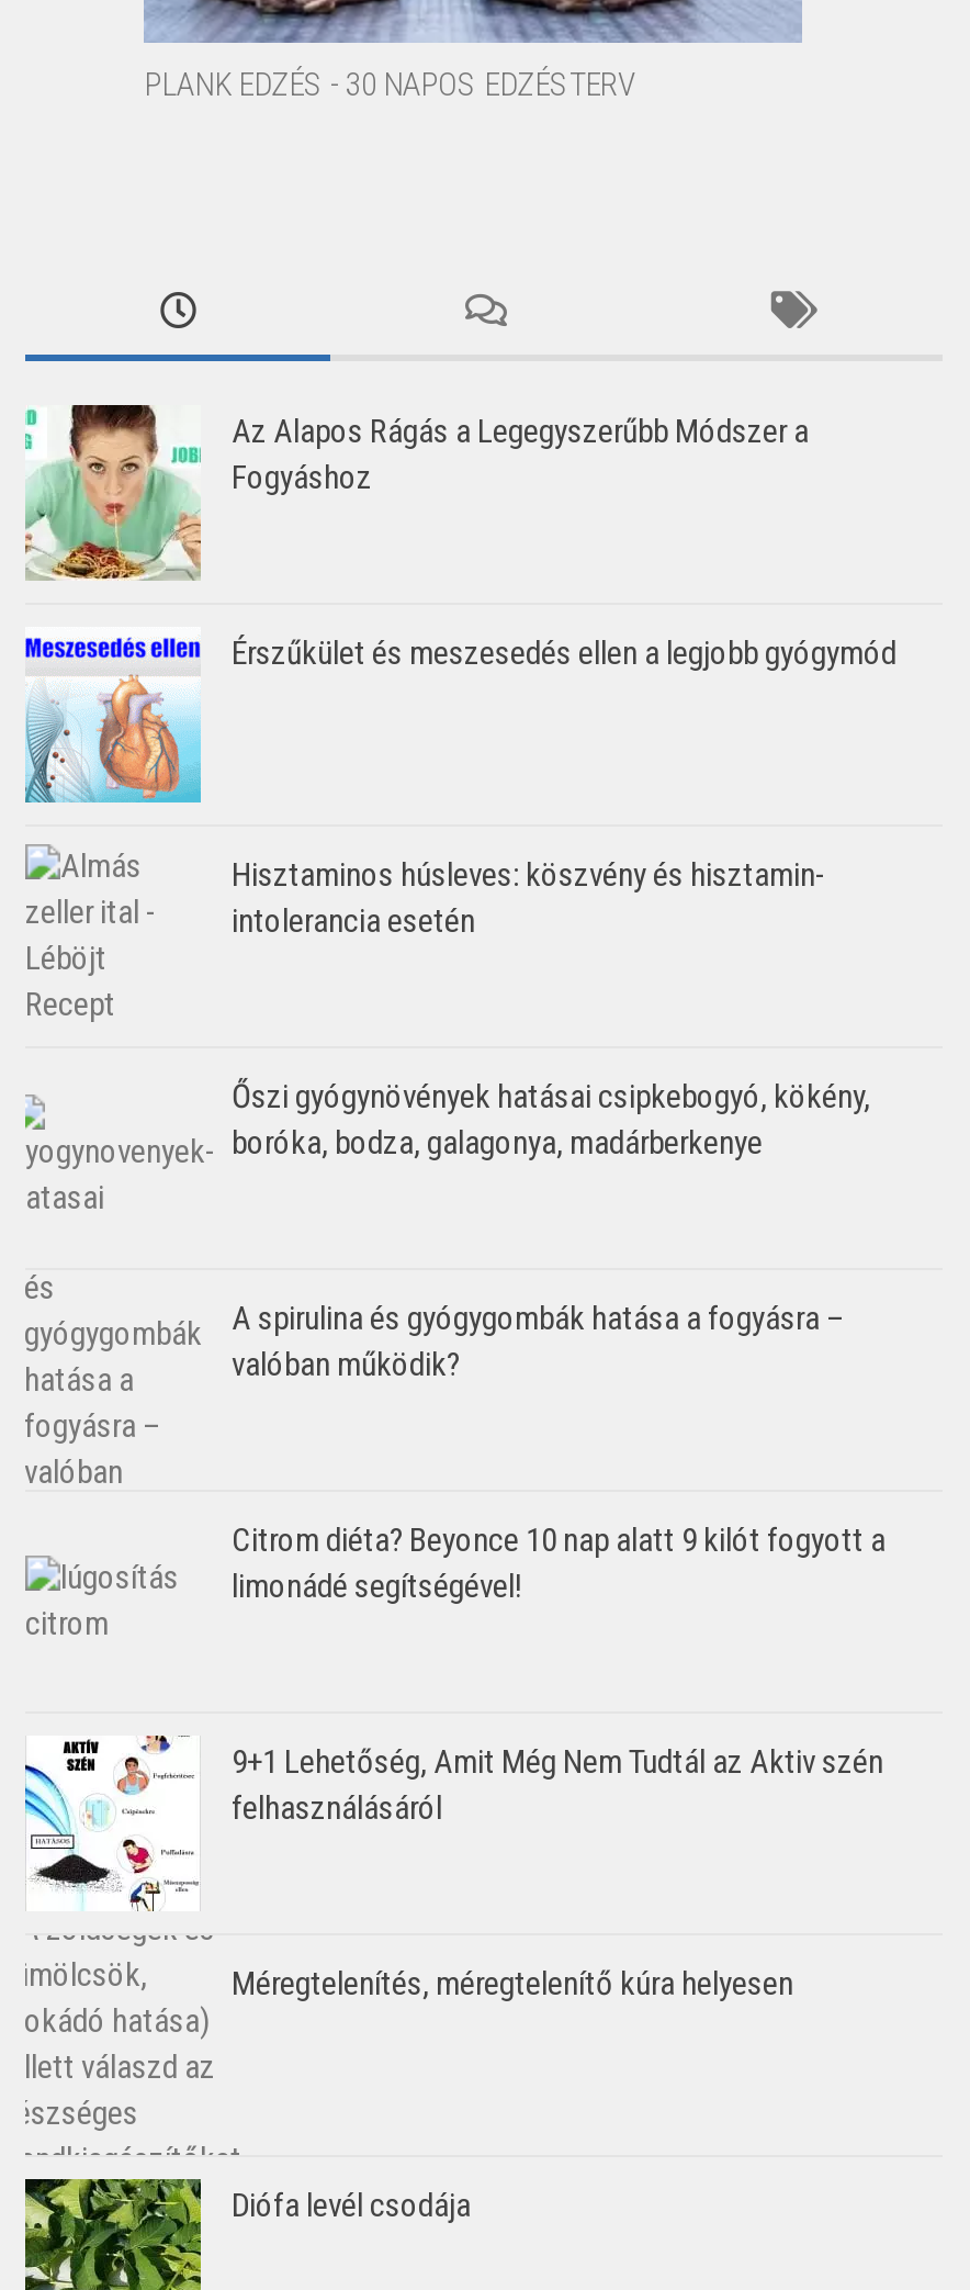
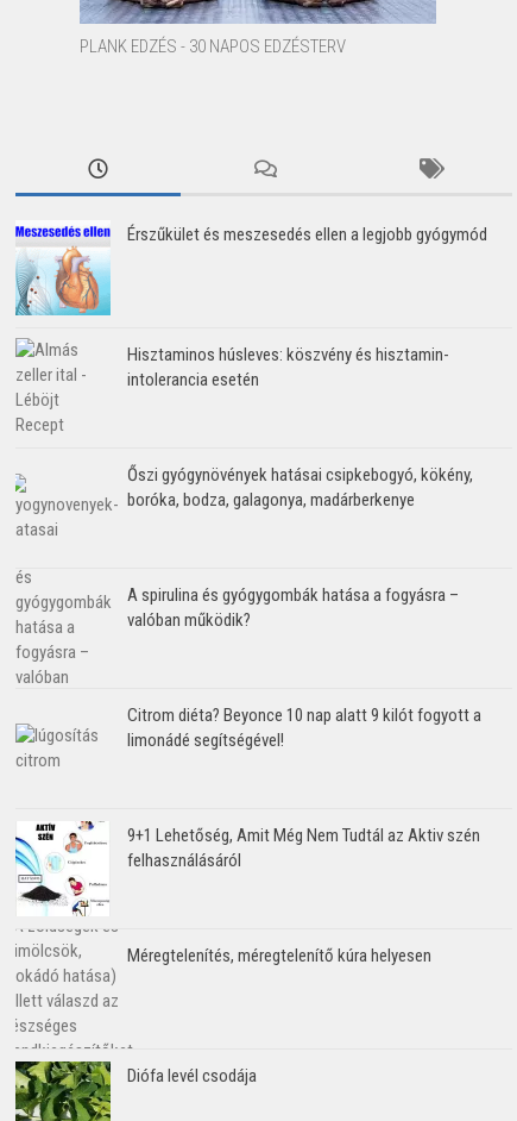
- [image]
- Az Alapos Rágás a Legegyszerűbb Módszer a
- Fogyáshoz
